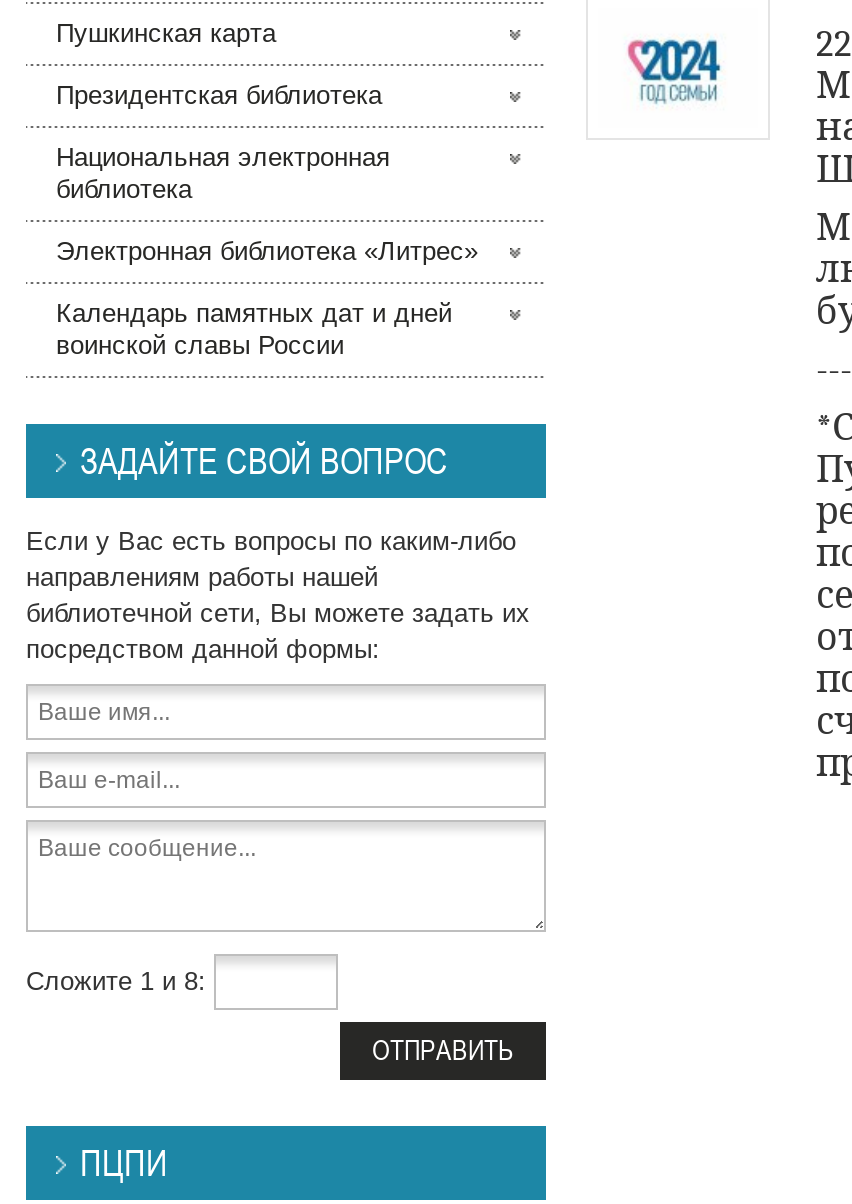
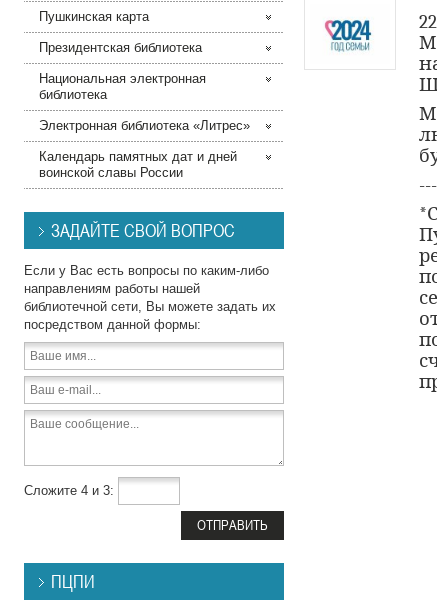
- Сложите 1 и 8:
+ Сложите 4 и 3:
